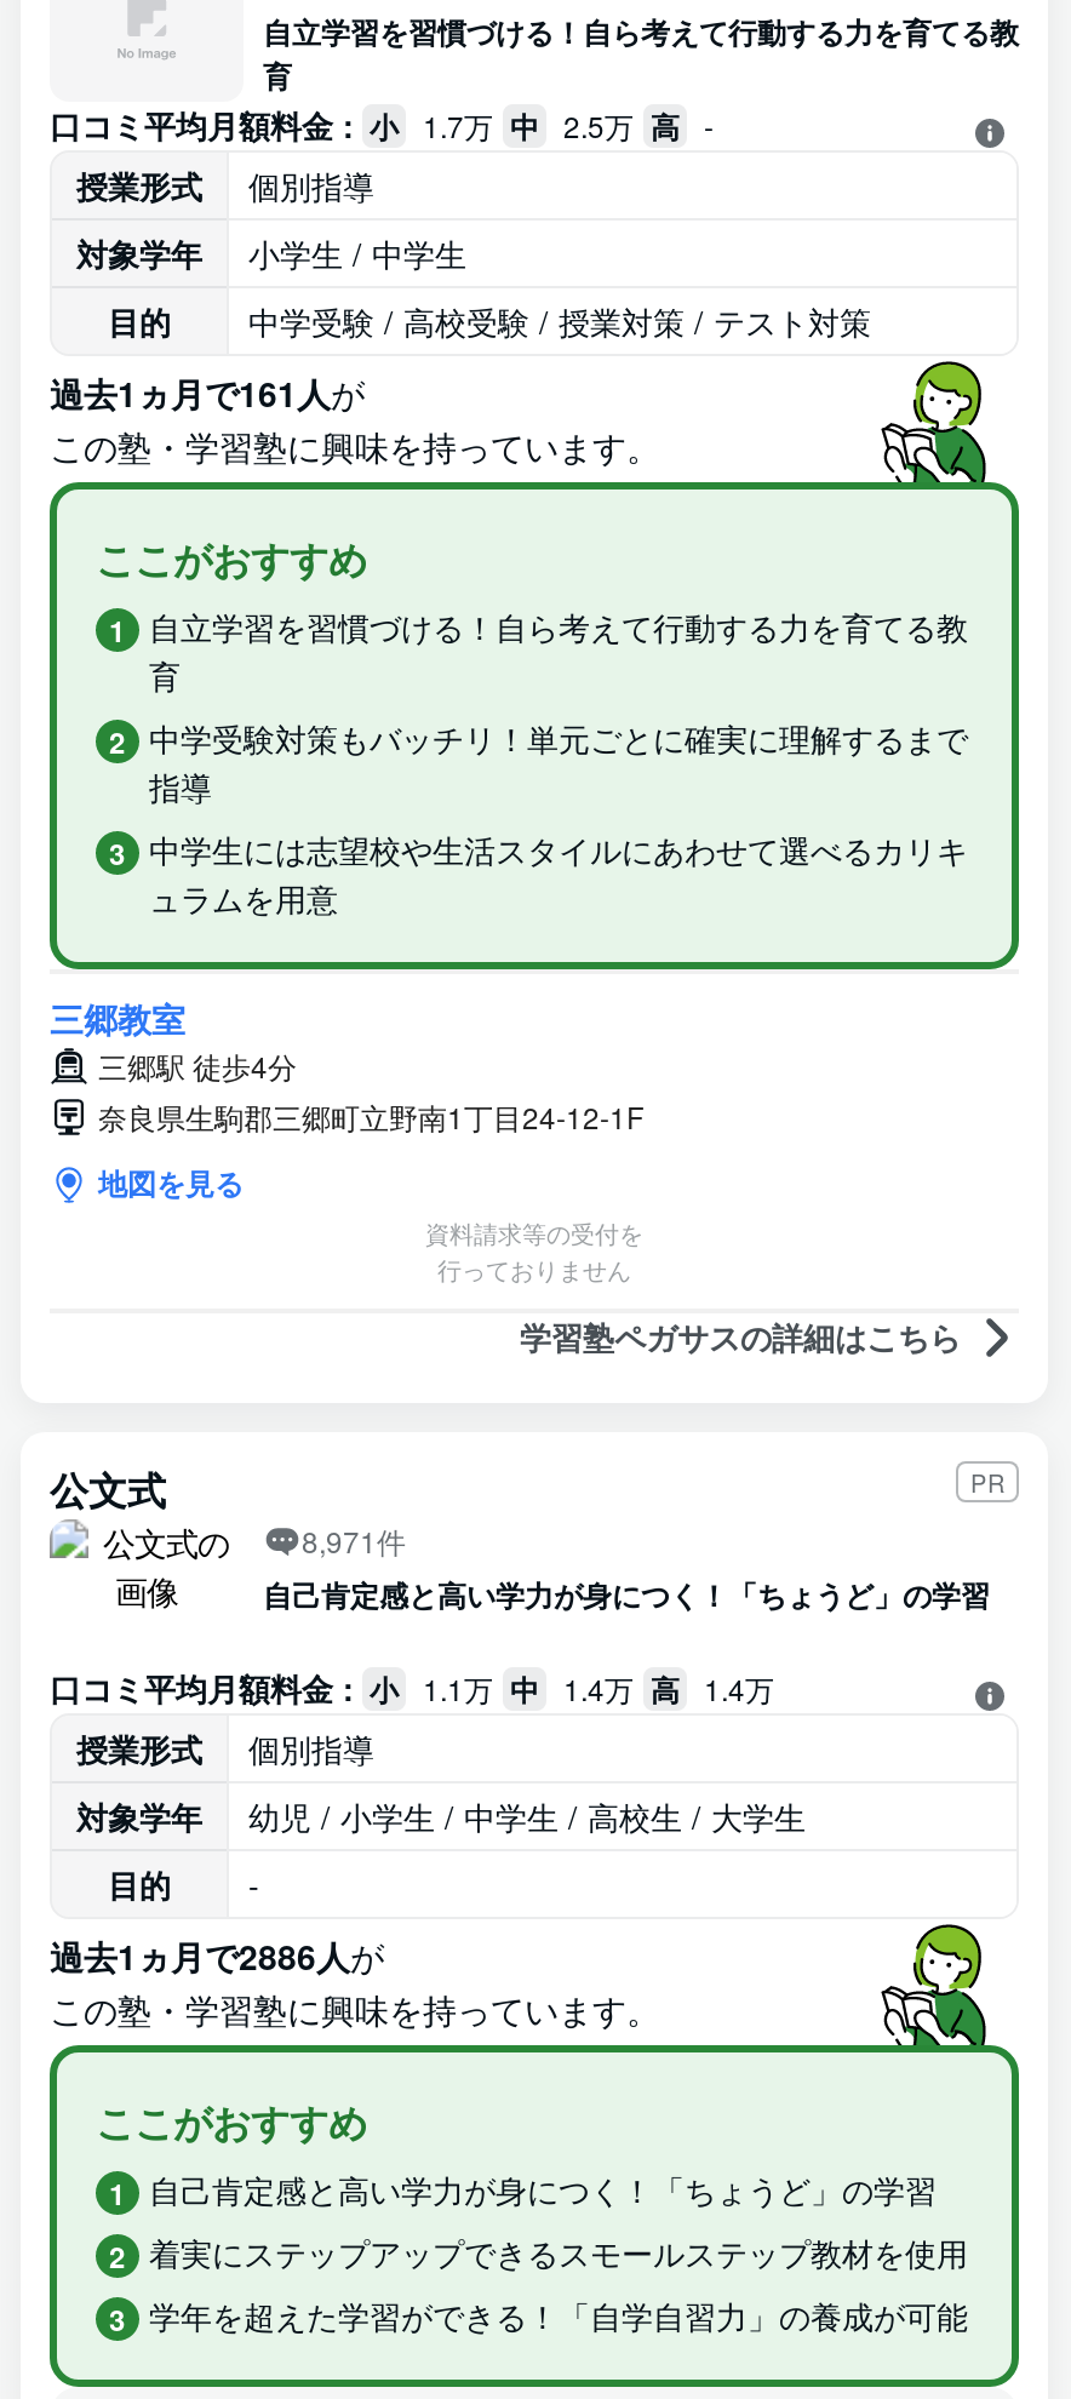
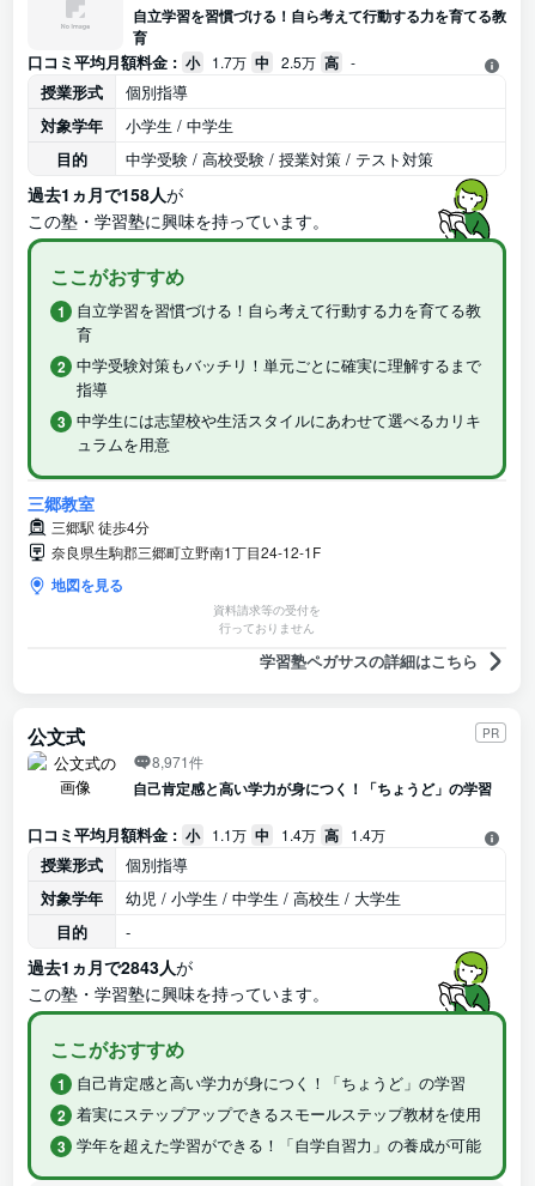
- 過去1ヵ月で161人が
+ 過去1ヵ月で158人が

- 過去1ヵ月で2886人が
+ 過去1ヵ月で2843人が
